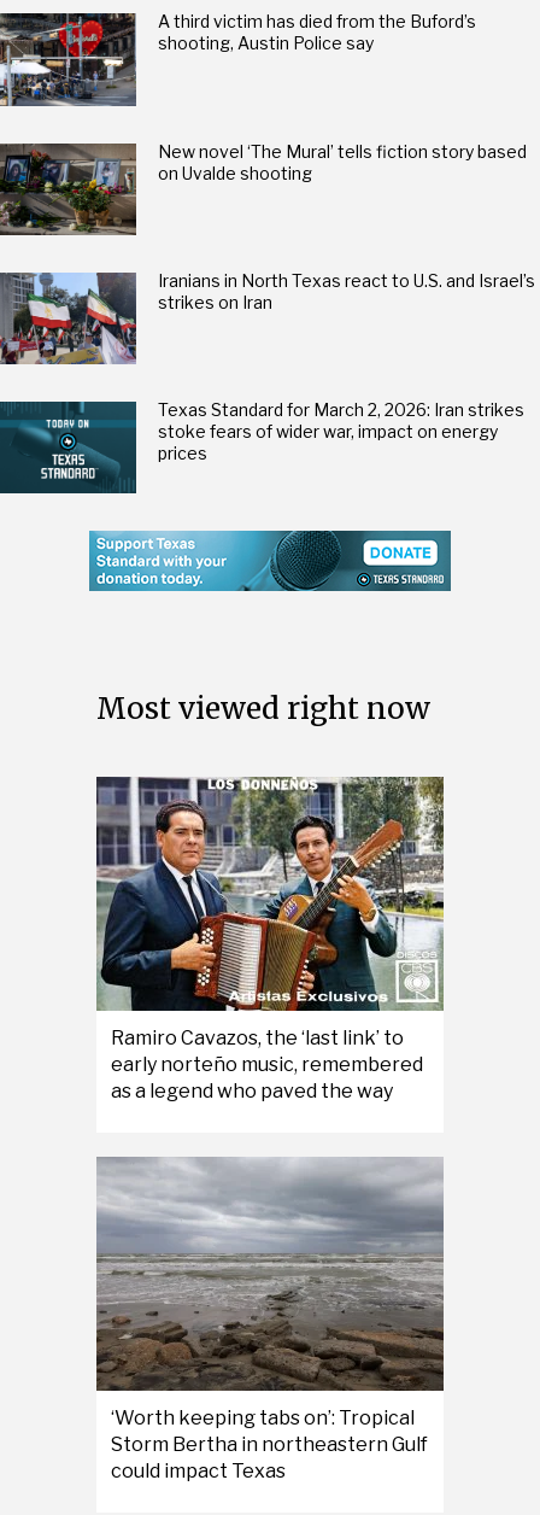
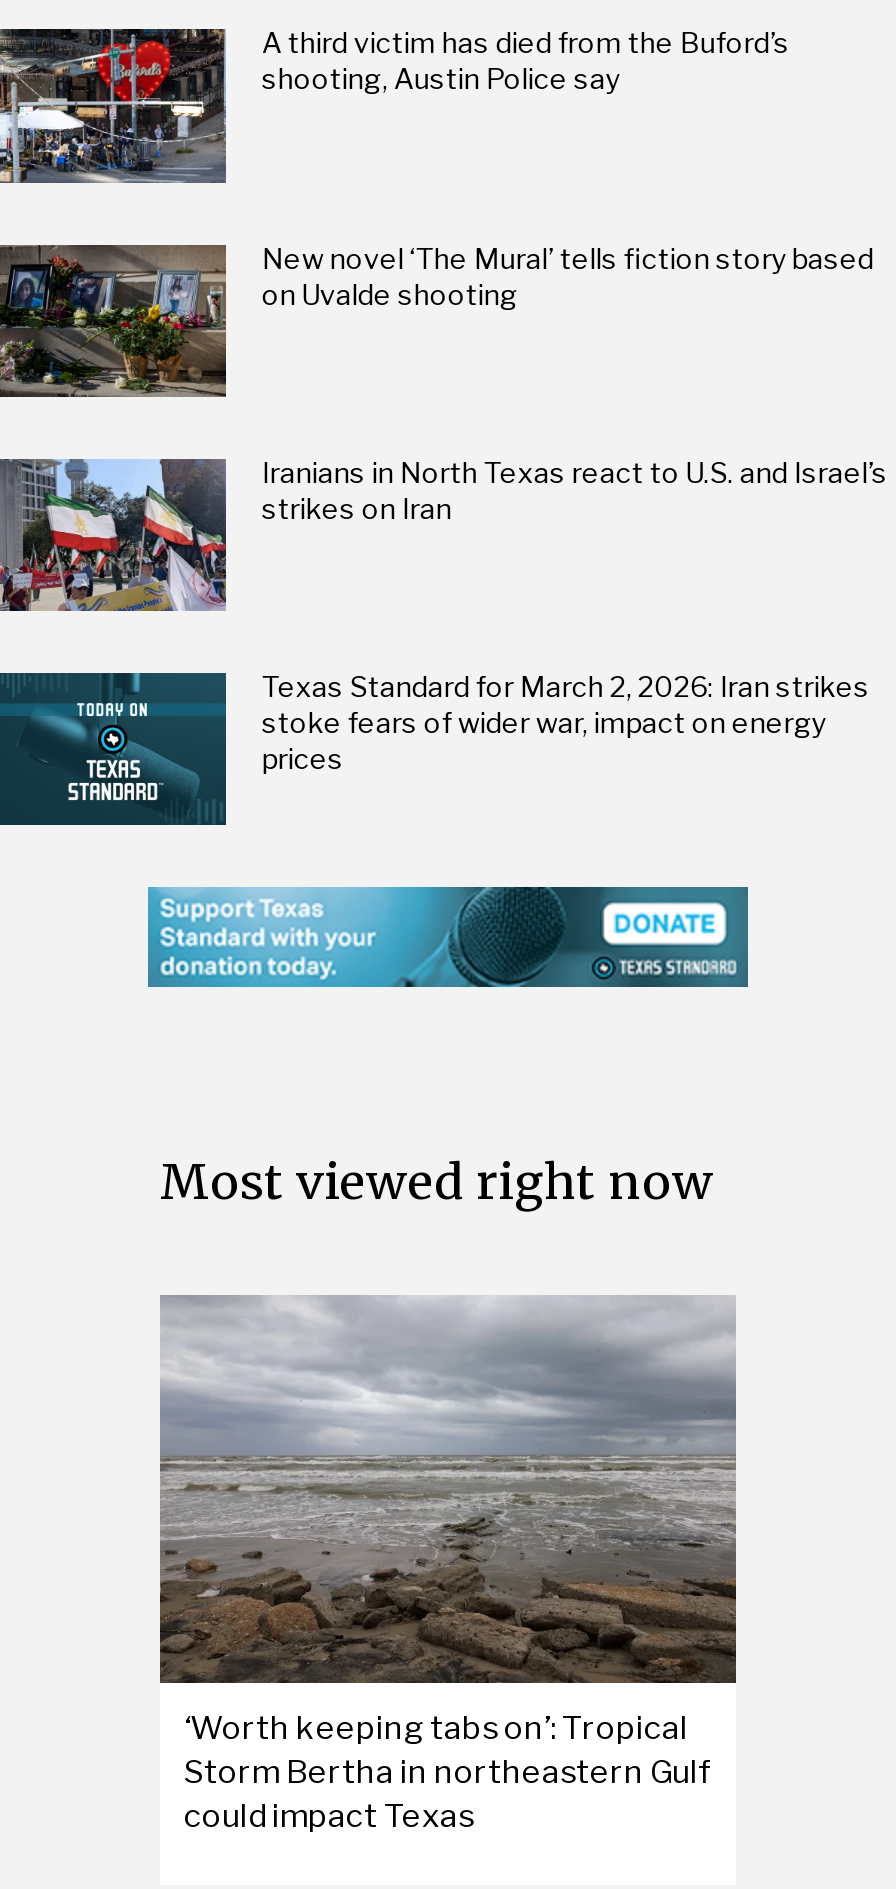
- [image]
- Ramiro Cavazos, the ‘last link’ to
- early norteño music, remembered
- as a legend who paved the way
